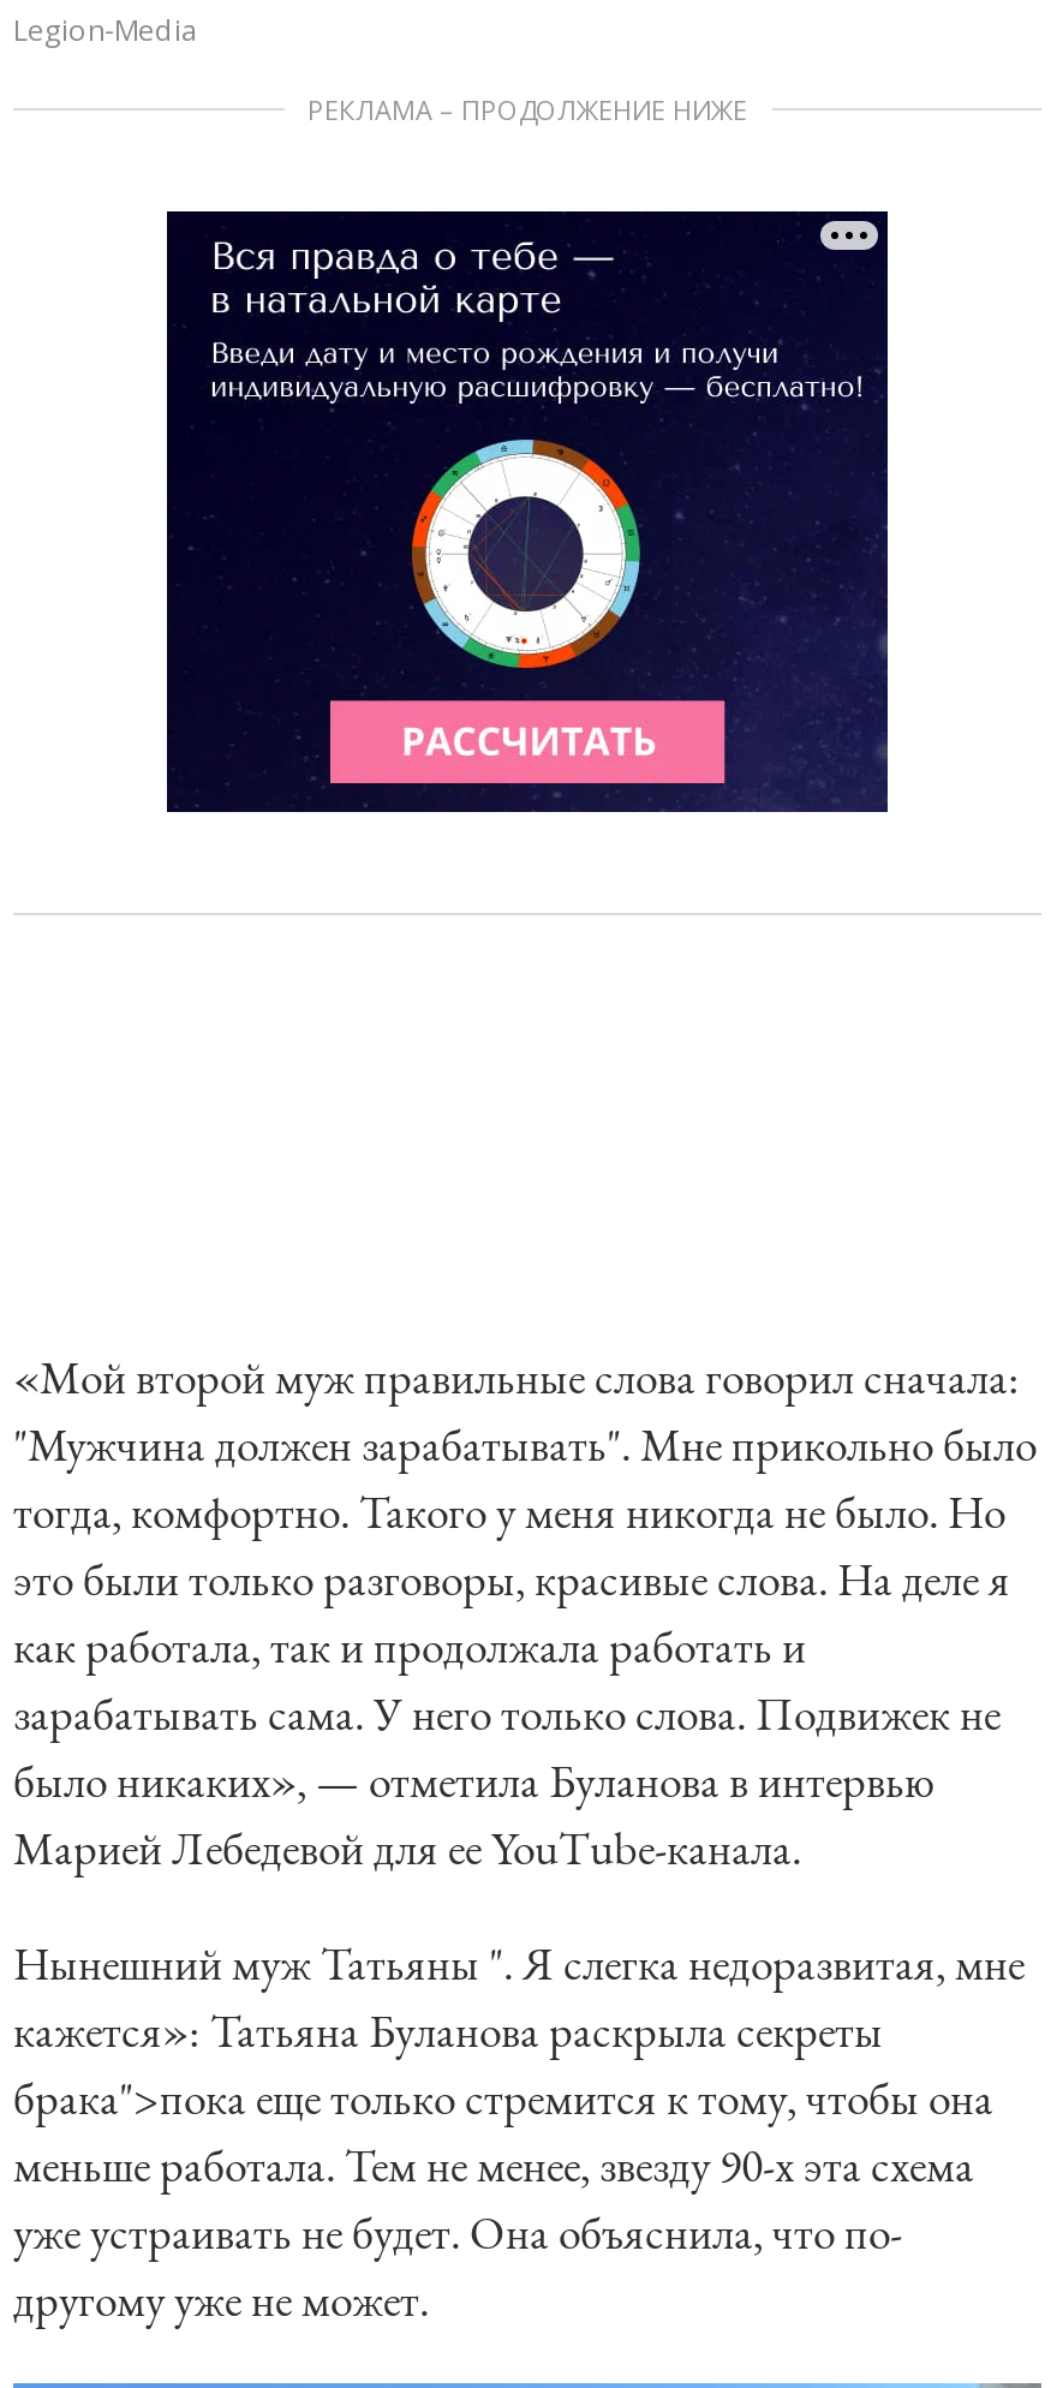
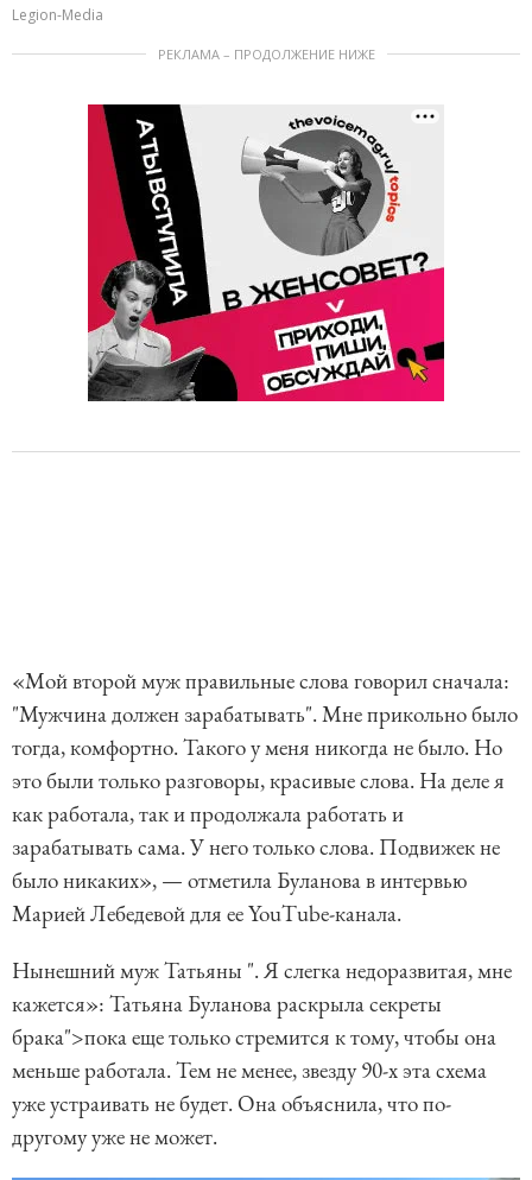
- [image]
+ [image]
